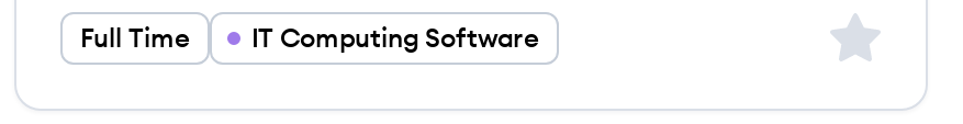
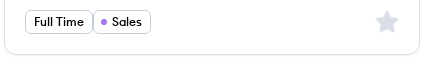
- IT Computing Software
+ Sales
